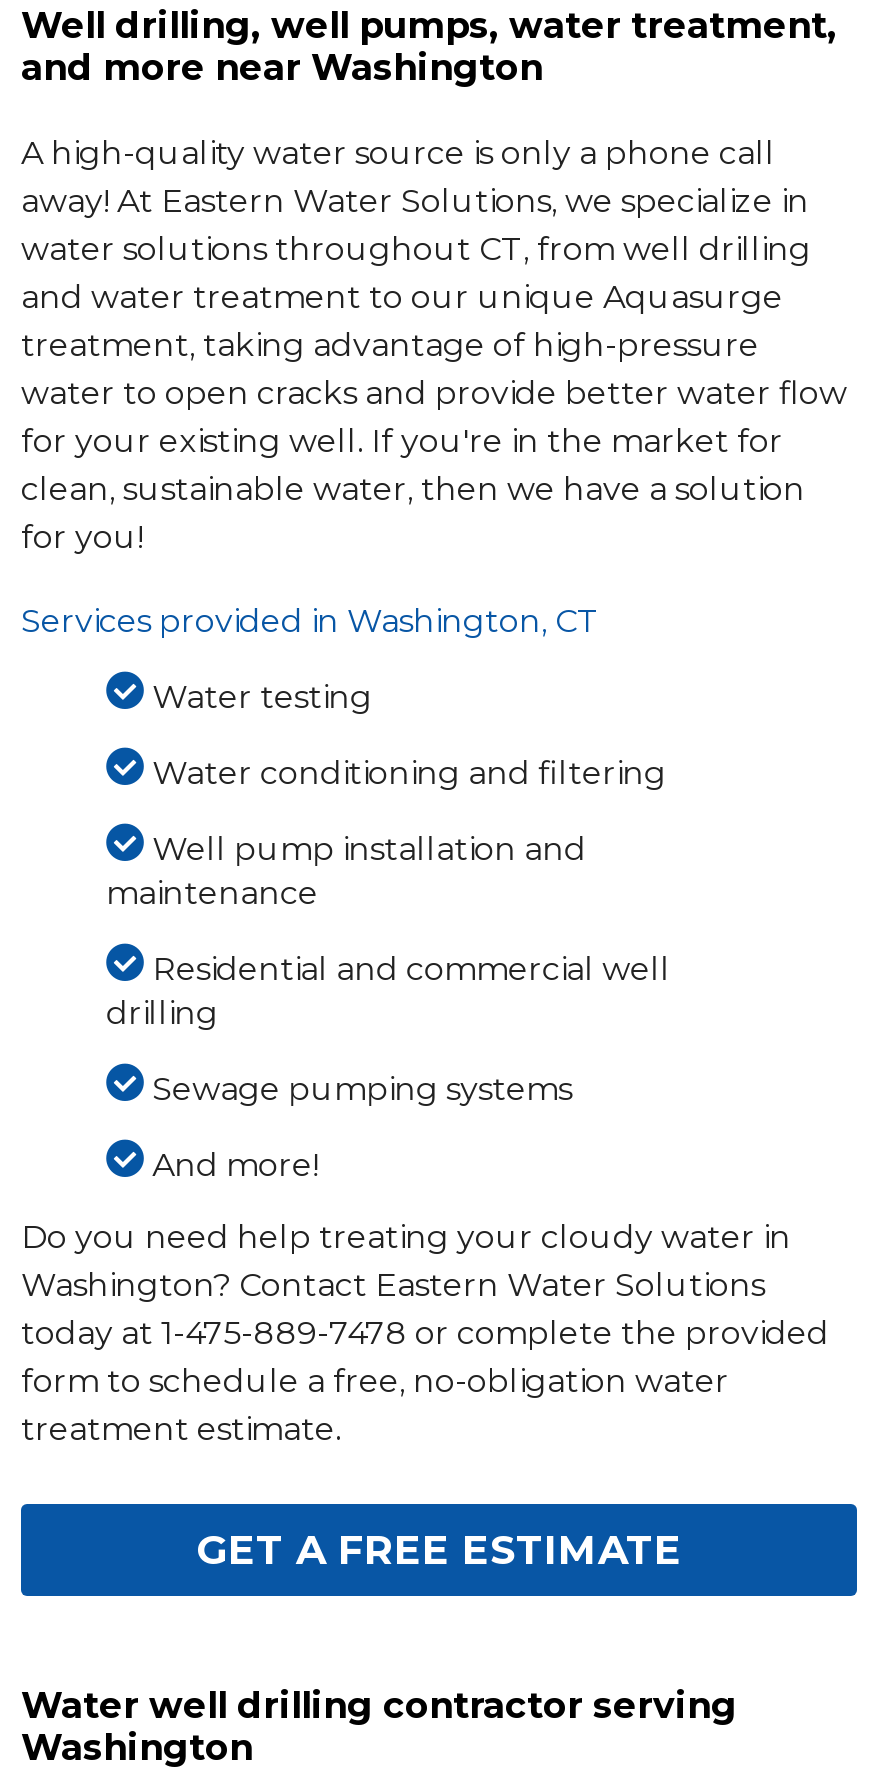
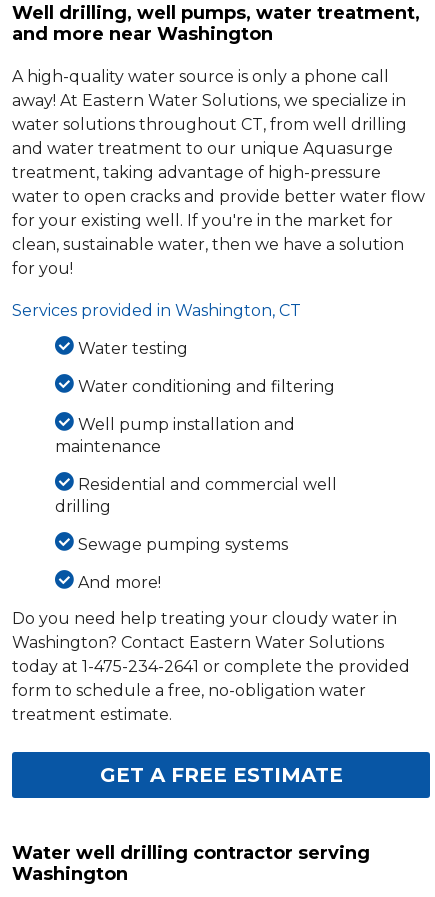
- today at 1-475-889-7478 or complete the provided
+ today at 1-475-234-2641 or complete the provided
